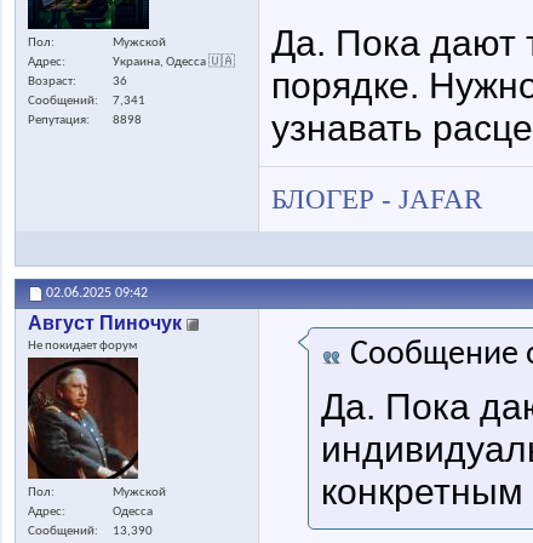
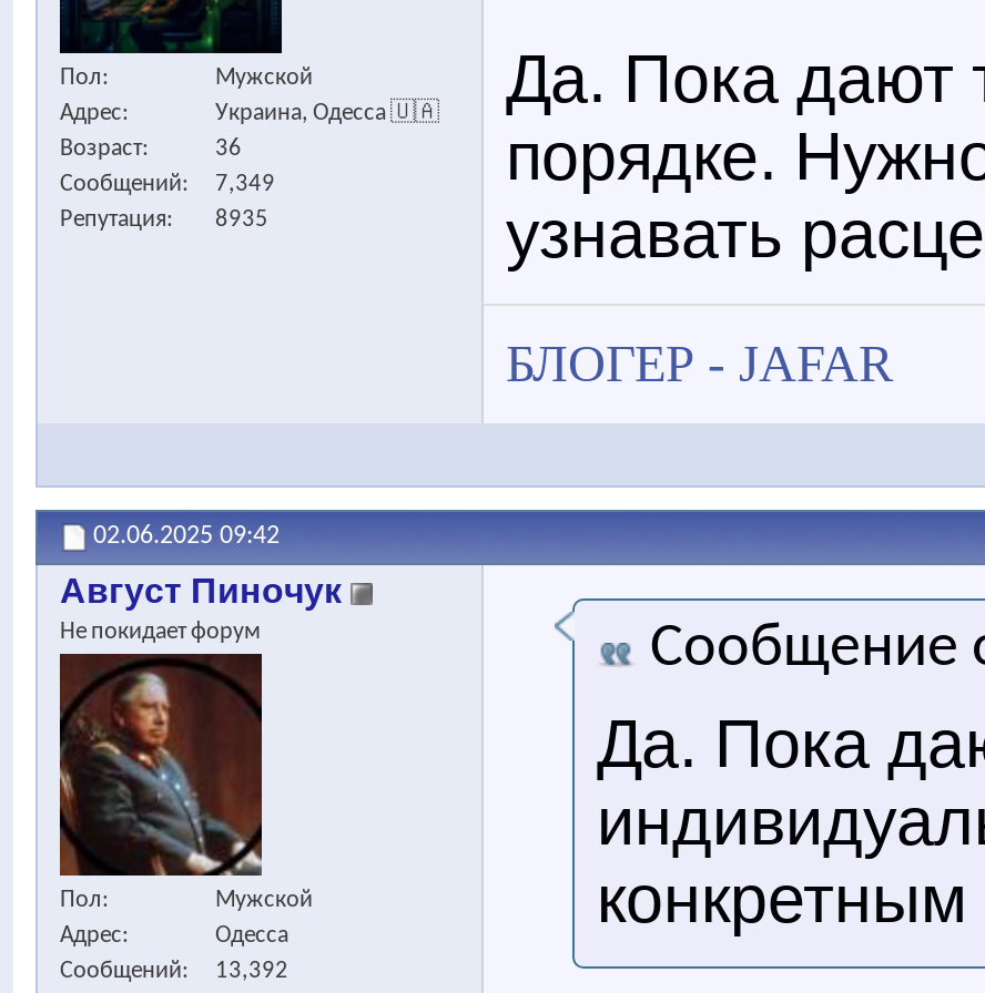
- Сообщений 7,341
+ Сообщений 7,349

- Репутация 8898
+ Репутация 8935

- Сообщений 13,390
+ Сообщений 13,392
